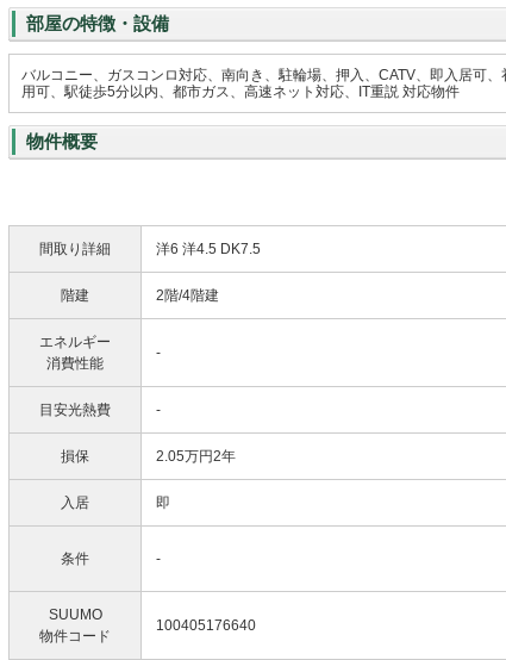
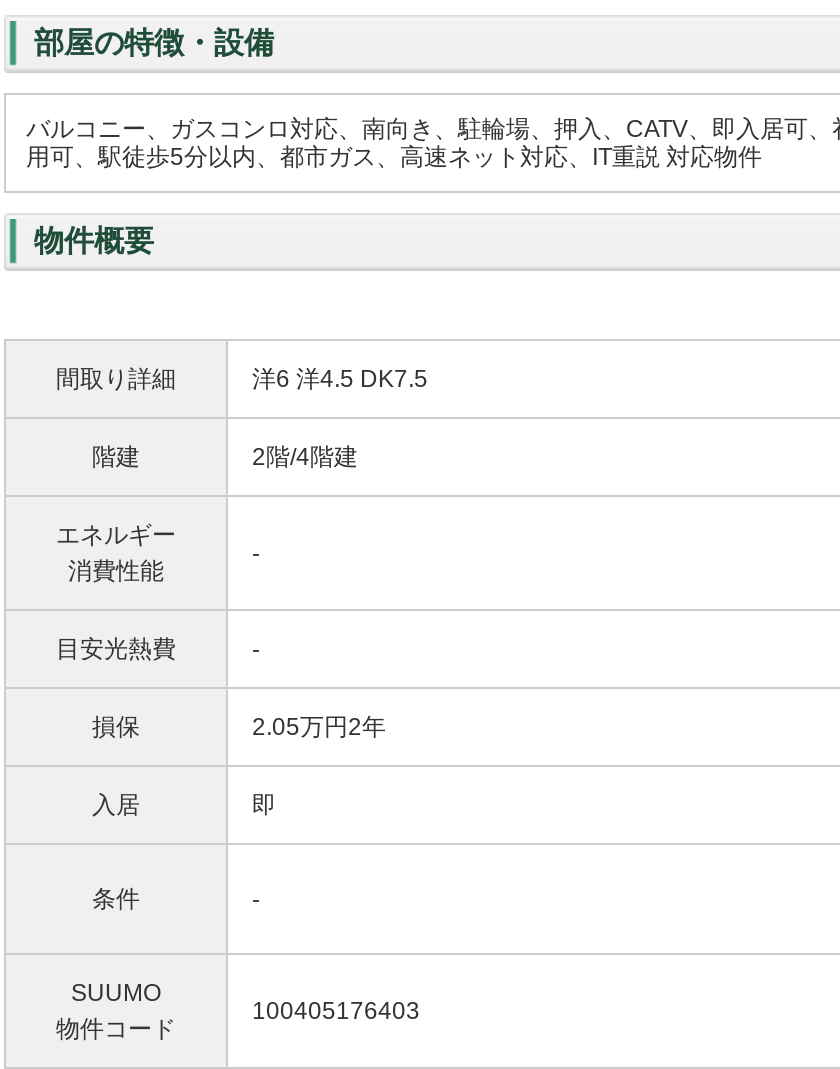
- 100405176640
+ 100405176403
